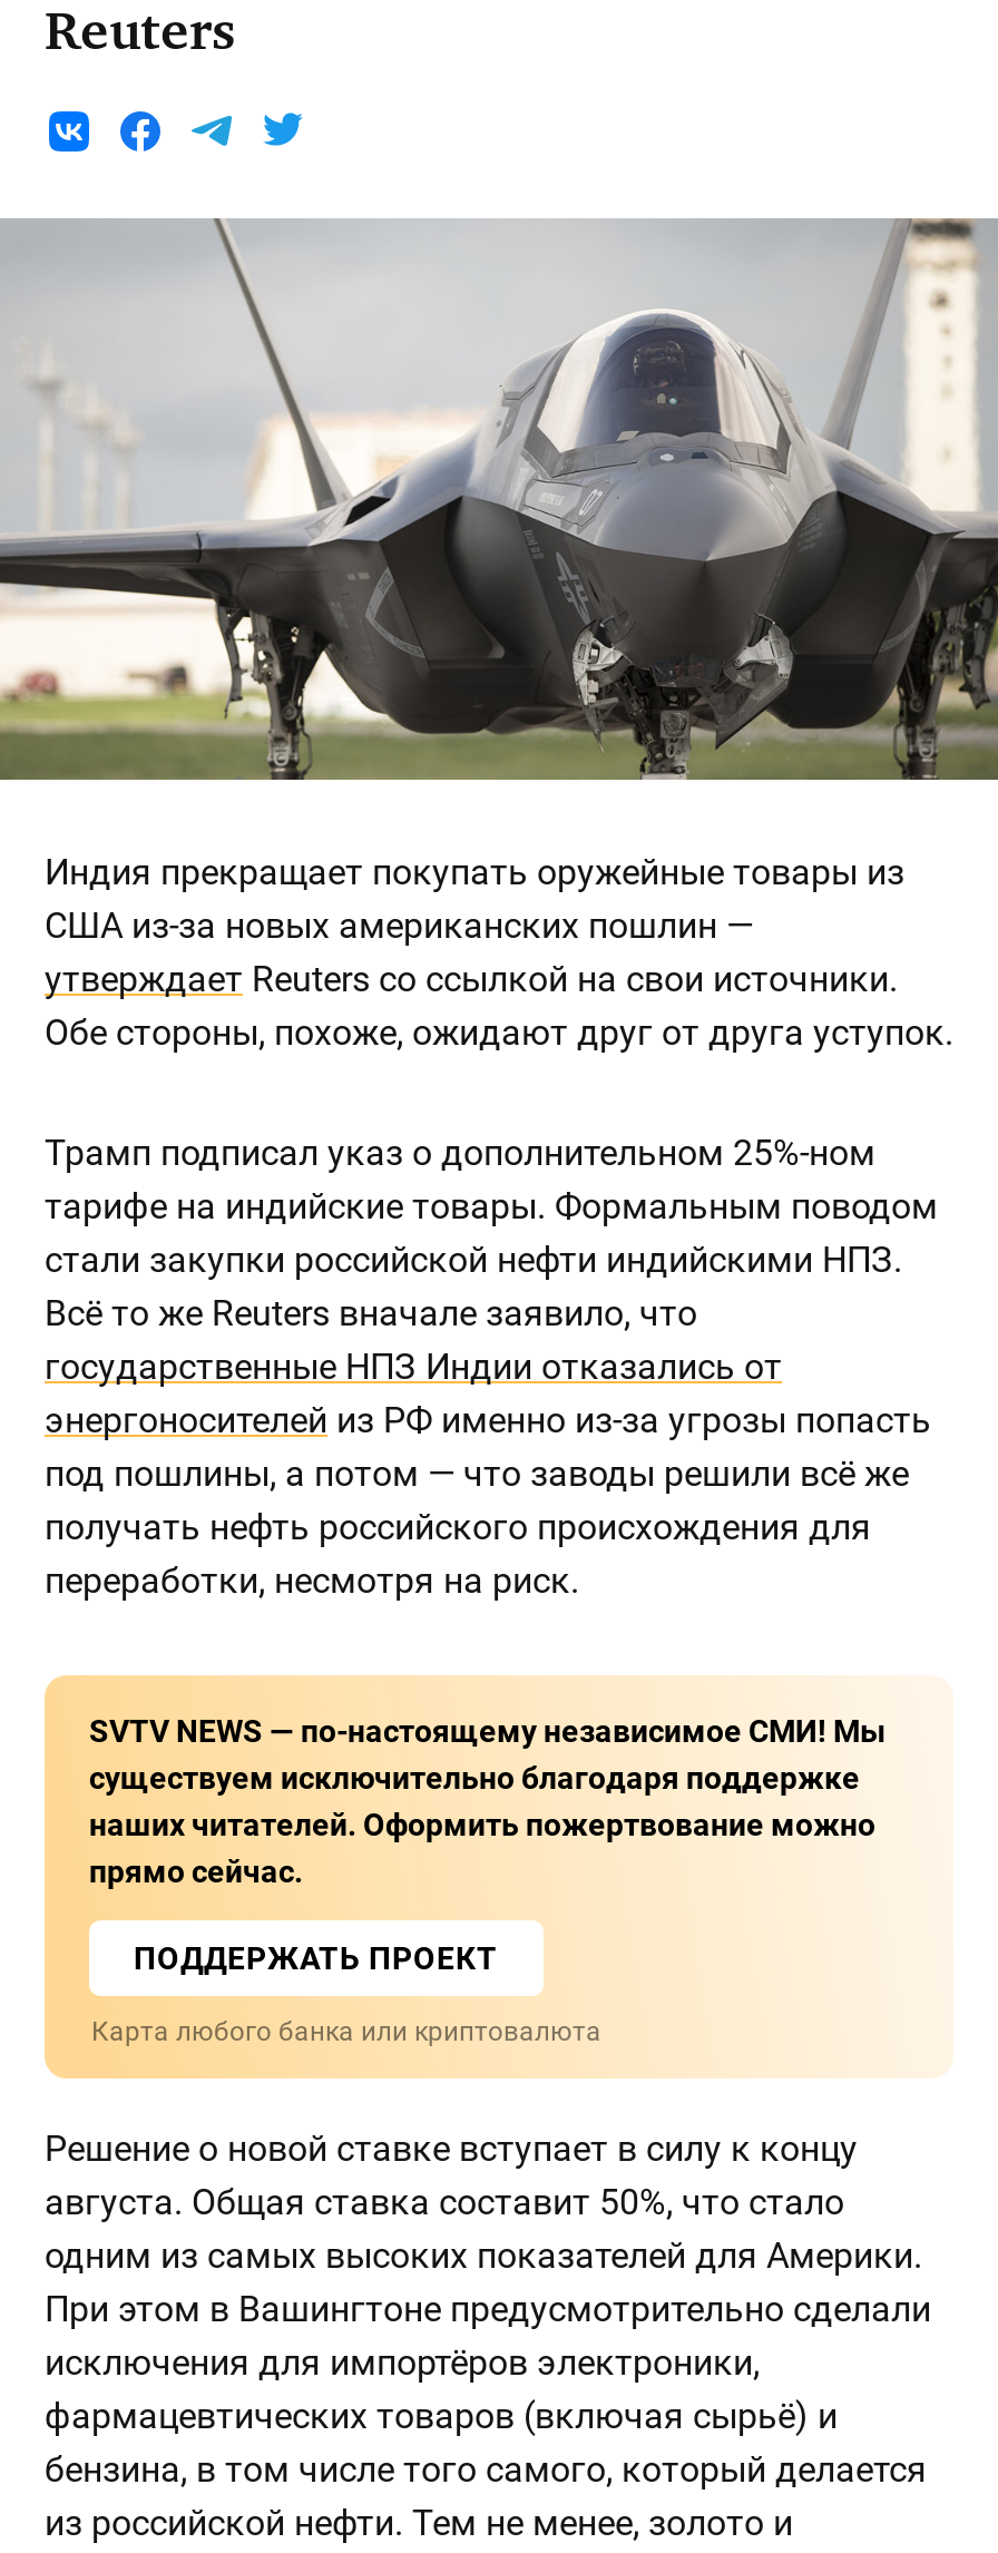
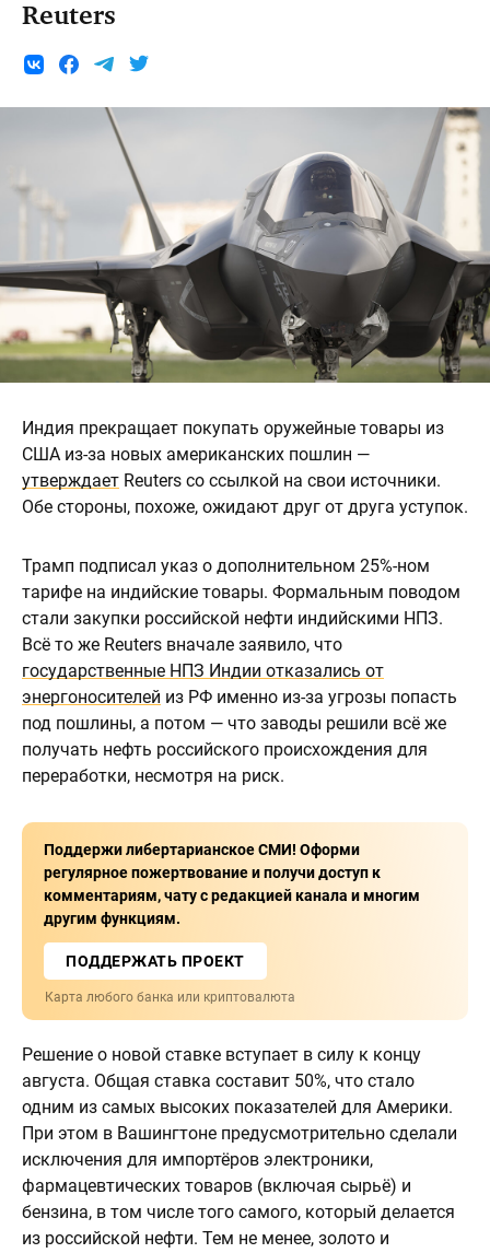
- SVTV NEWS — по-настоящему независимое СМИ! Мы
- существуем исключительно благодаря поддержке
- наших читателей. Оформить пожертвование можно
- прямо сейчас.
+ Поддержи либертарианское СМИ! Оформи
+ регулярное пожертвование и получи доступ к
+ комментариям, чату с редакцией канала и многим
+ другим функциям.
